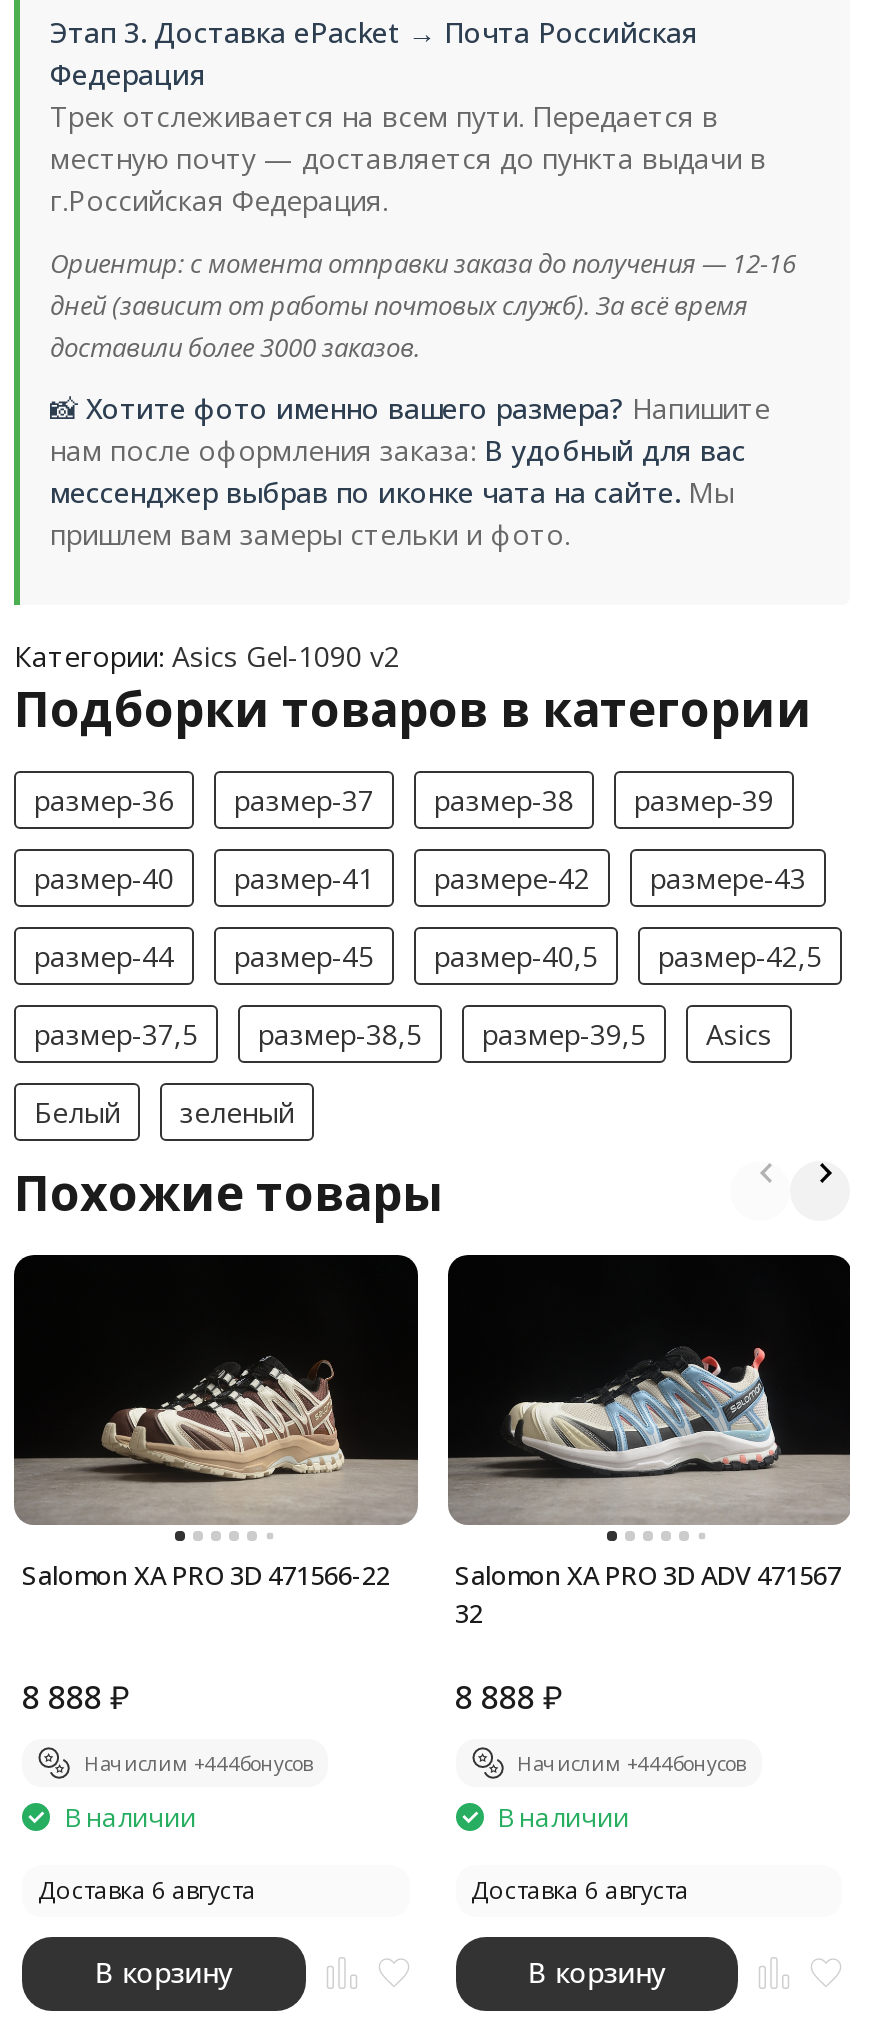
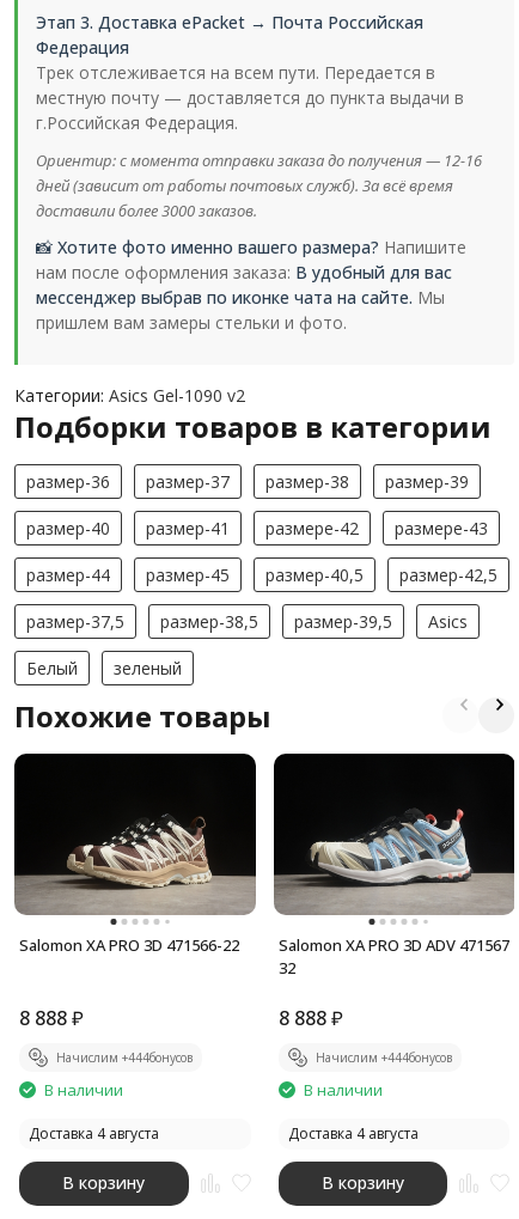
- Доставка 6 августа
+ Доставка 4 августа

- Доставка 6 августа
+ Доставка 4 августа
